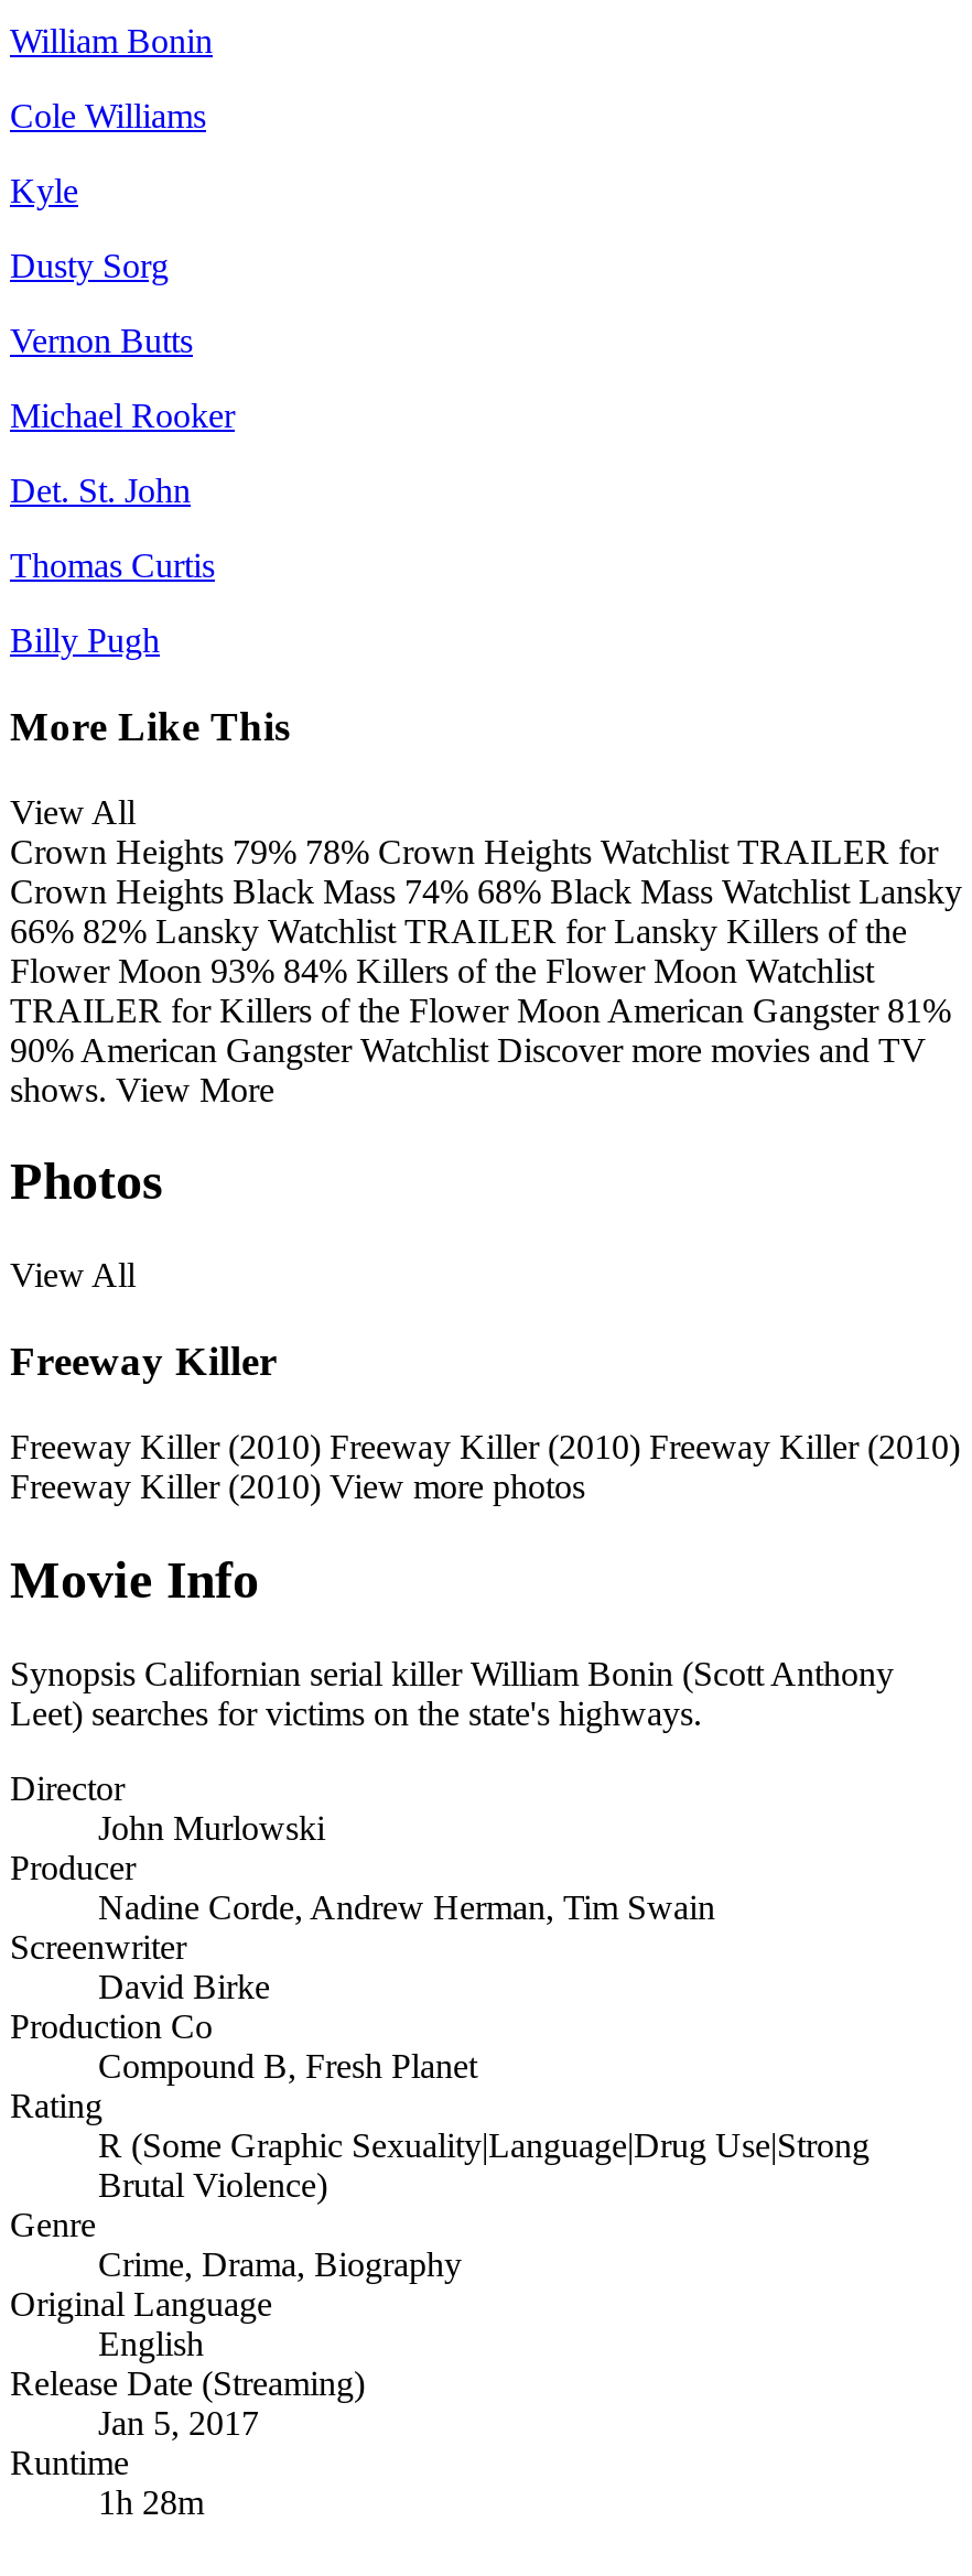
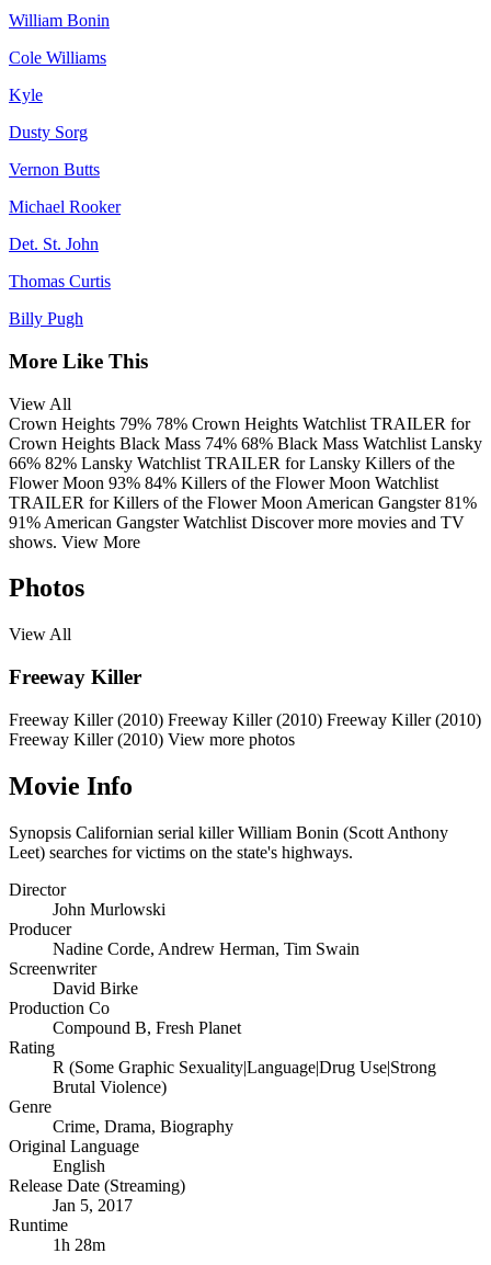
- 90% American Gangster Watchlist Discover more movies and TV
+ 91% American Gangster Watchlist Discover more movies and TV
